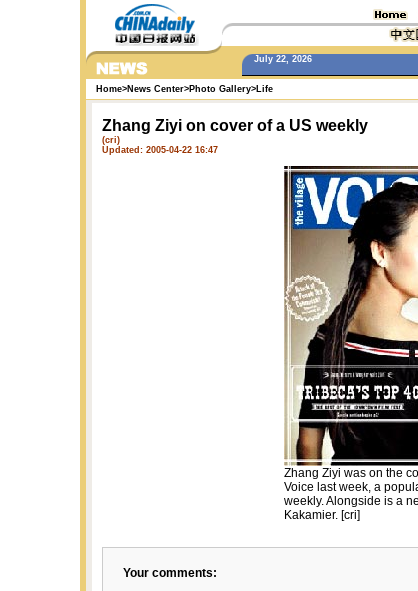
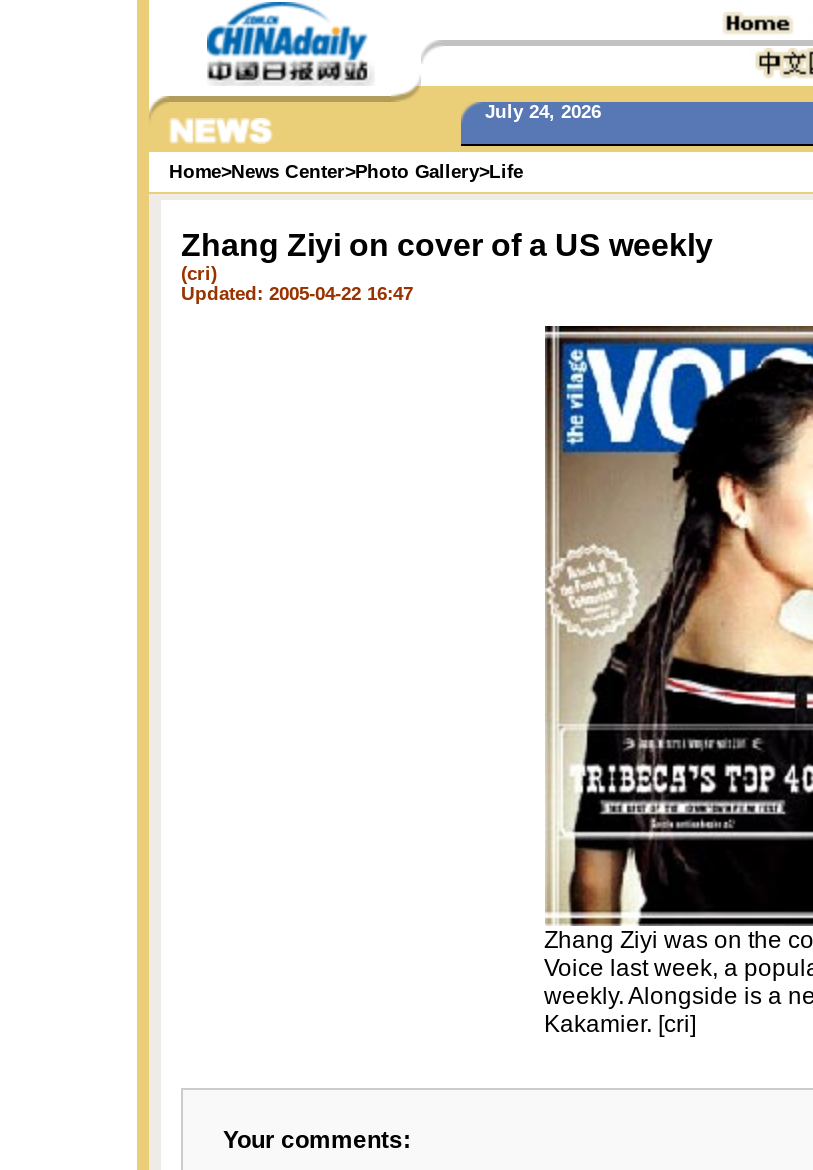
- July 22, 2026
+ July 24, 2026
